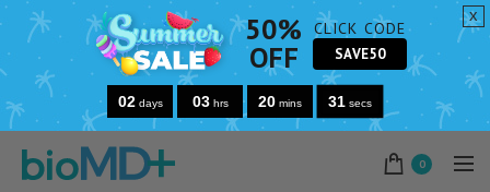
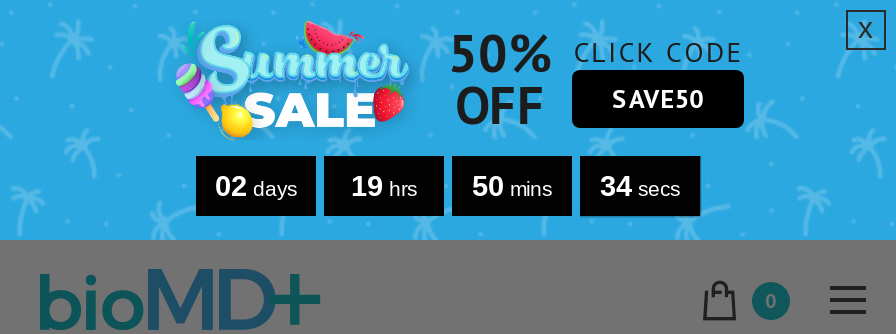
- 03 hrs
+ 19 hrs

- 20 mins
+ 50 mins
